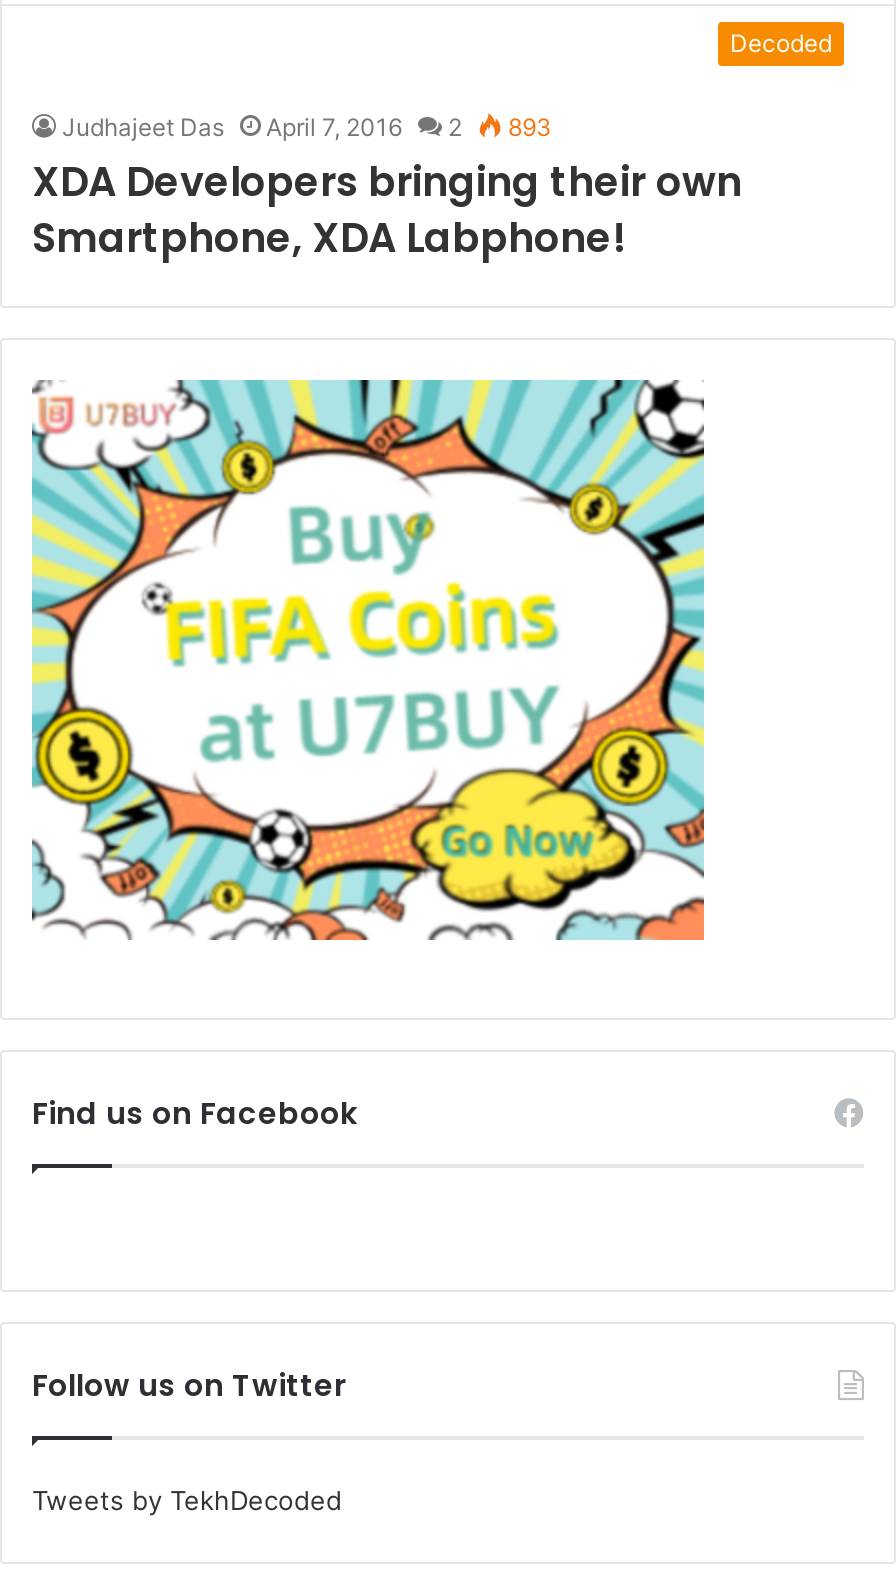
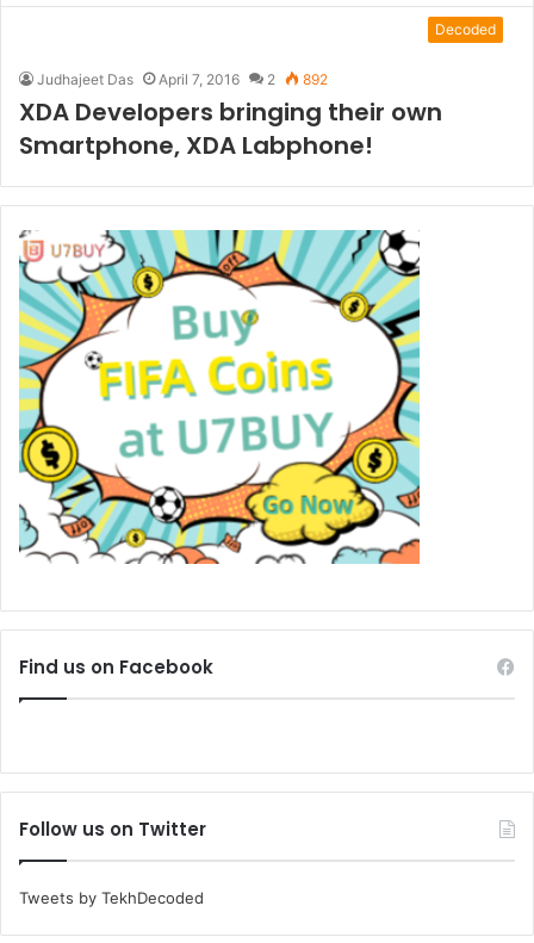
- Judhajeet Das April 7, 2016 2 893
+ Judhajeet Das April 7, 2016 2 892
